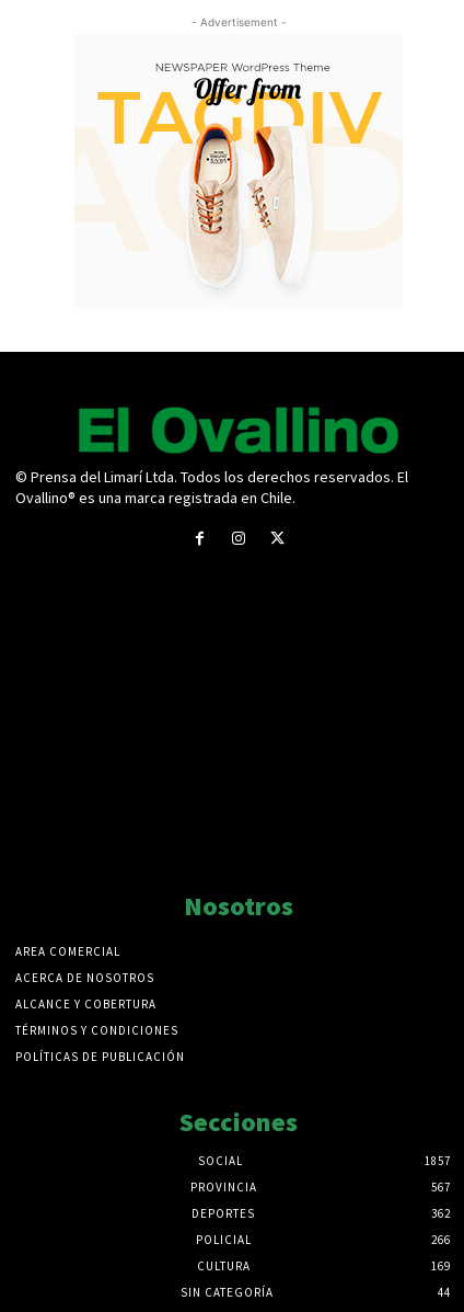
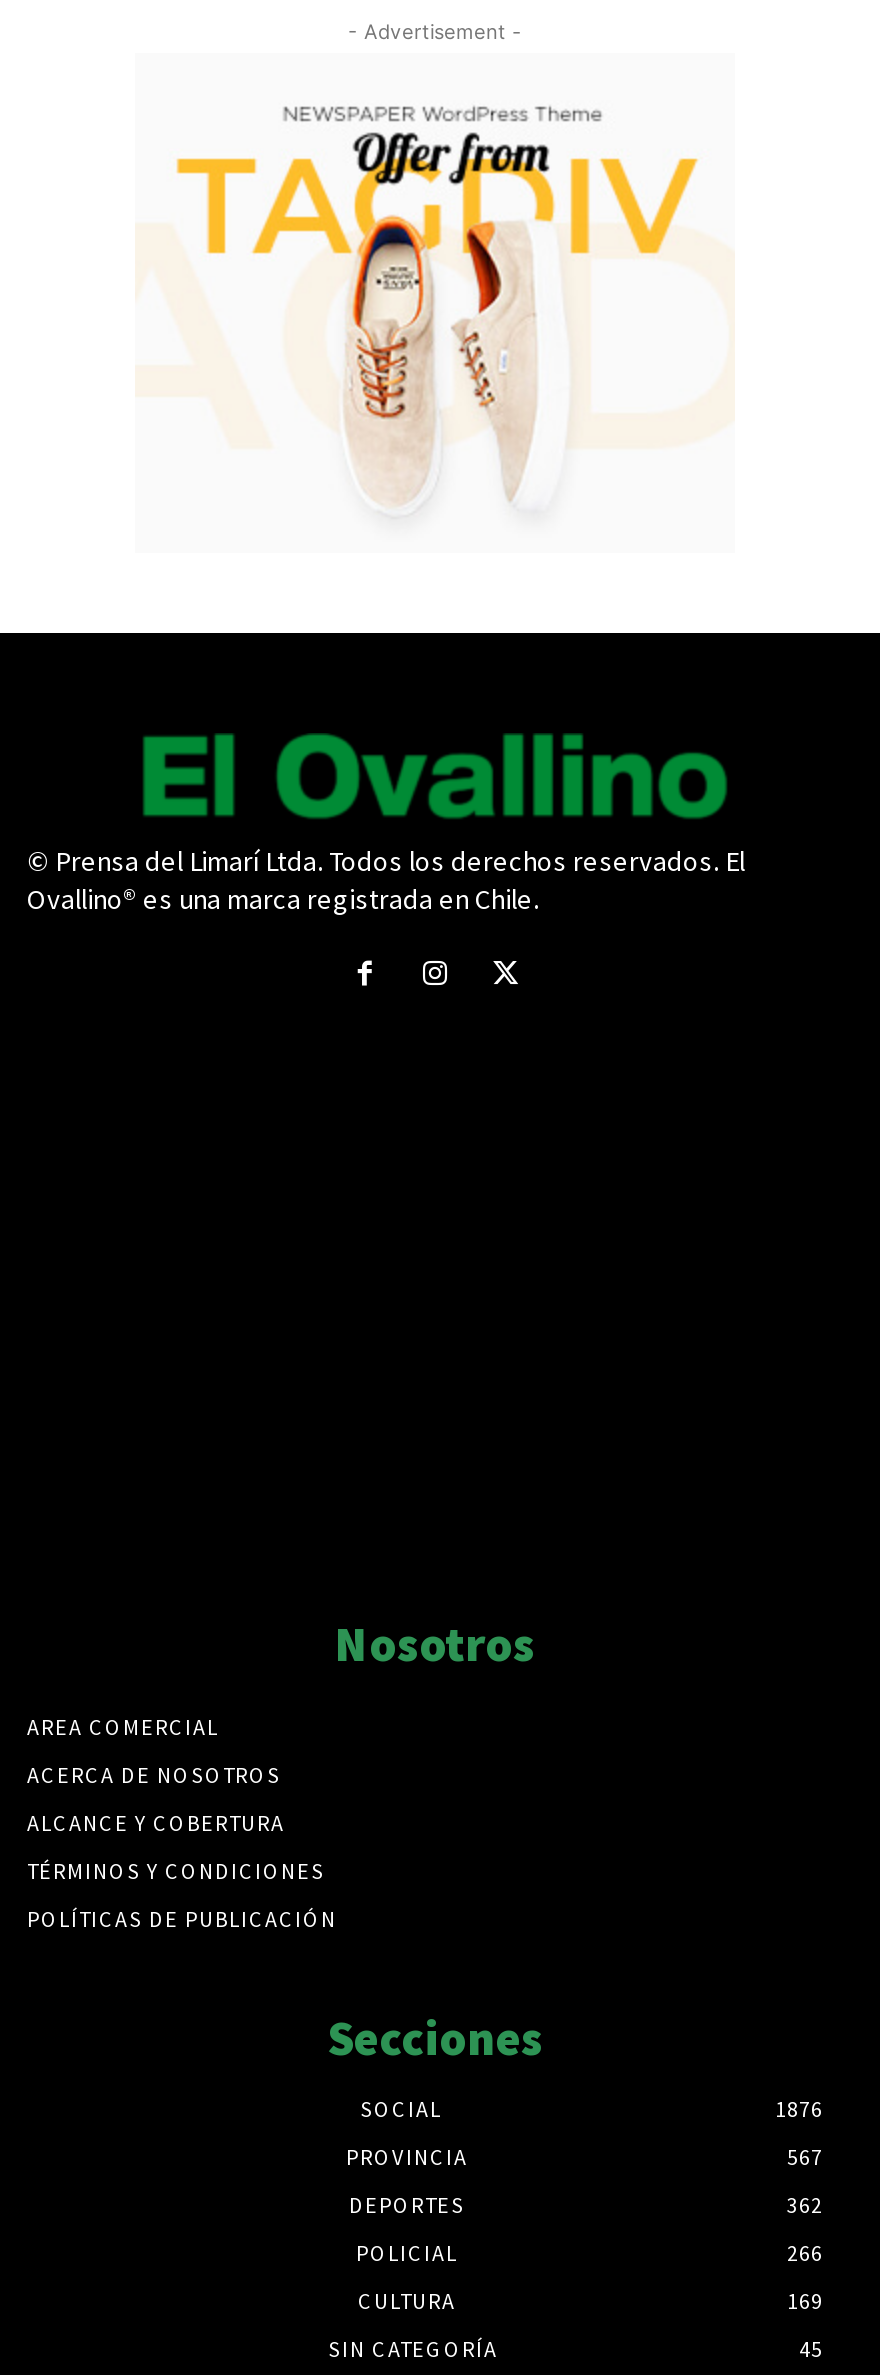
- 1857
+ 1876

- 44
+ 45
